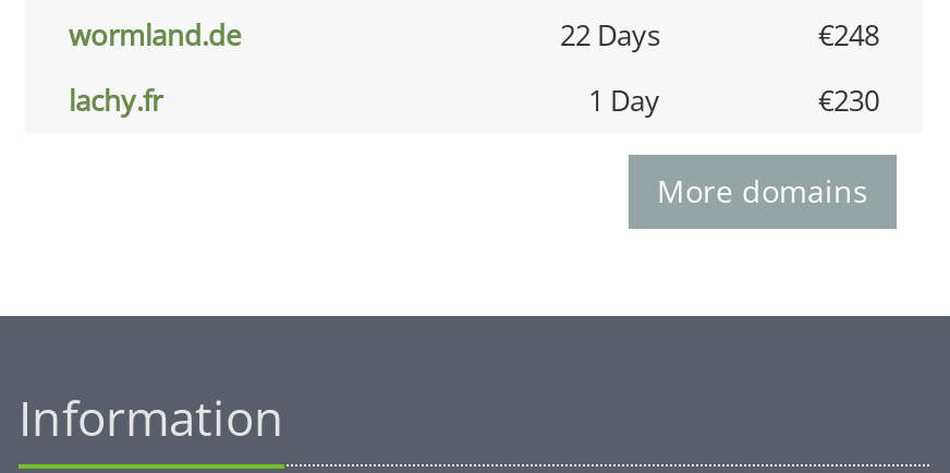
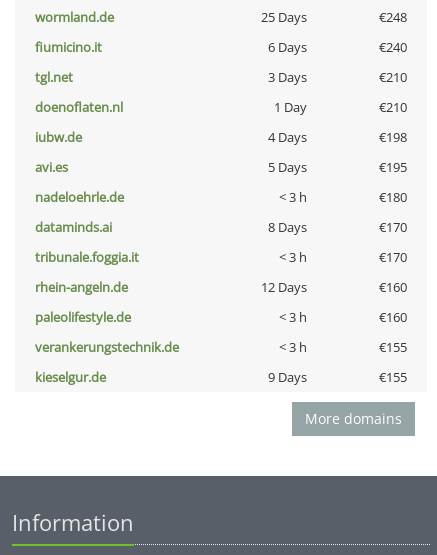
- 22 Days
+ 25 Days

- lachy.fr
+ fiumicino.it
+ 6 Days
+ €240
+ tgl.net
+ 3 Days
+ €210
+ doenoflaten.nl

- €230
+ €210
+ iubw.de
+ 4 Days
+ €198
+ avi.es
+ 5 Days
+ €195
+ nadeloehrle.de
+ < 3 h
+ €180
+ dataminds.ai
+ 8 Days
+ €170
+ tribunale.foggia.it
+ < 3 h
+ €170
+ rhein-angeln.de
+ 12 Days
+ €160
+ paleolifestyle.de
+ < 3 h
+ €160
+ verankerungstechnik.de
+ < 3 h
+ €155
+ kieselgur.de
+ 9 Days
+ €155
